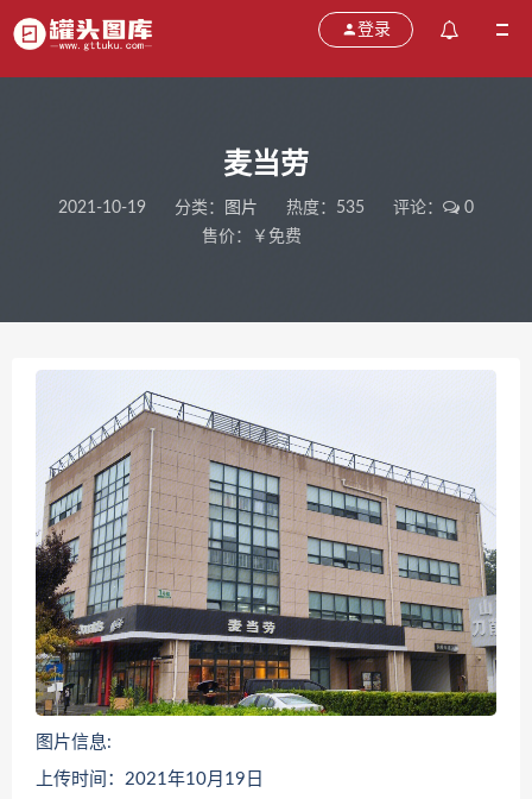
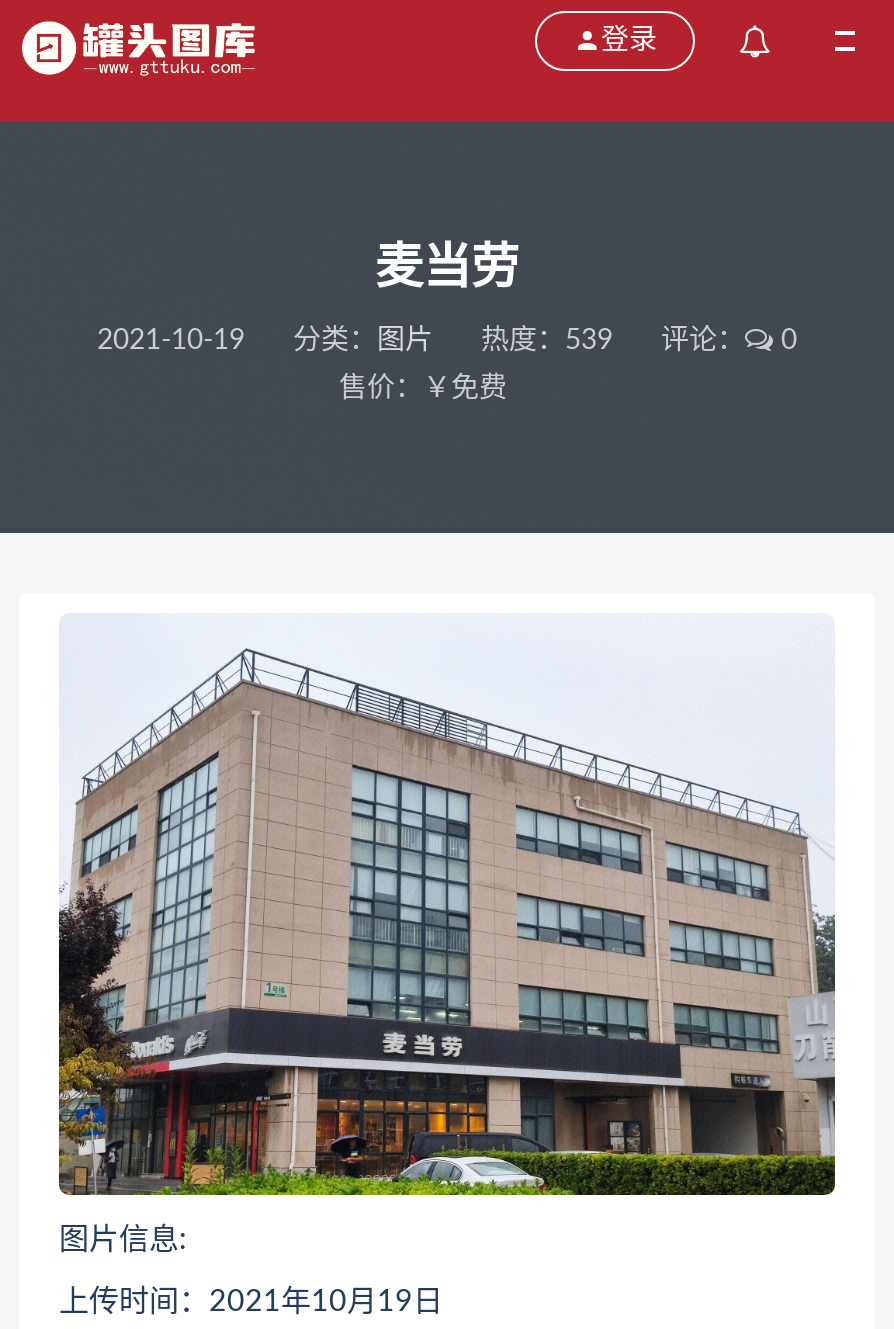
- 2021-10-19 分类：图片 热度：535 评论： 0
+ 2021-10-19 分类：图片 热度：539 评论： 0
